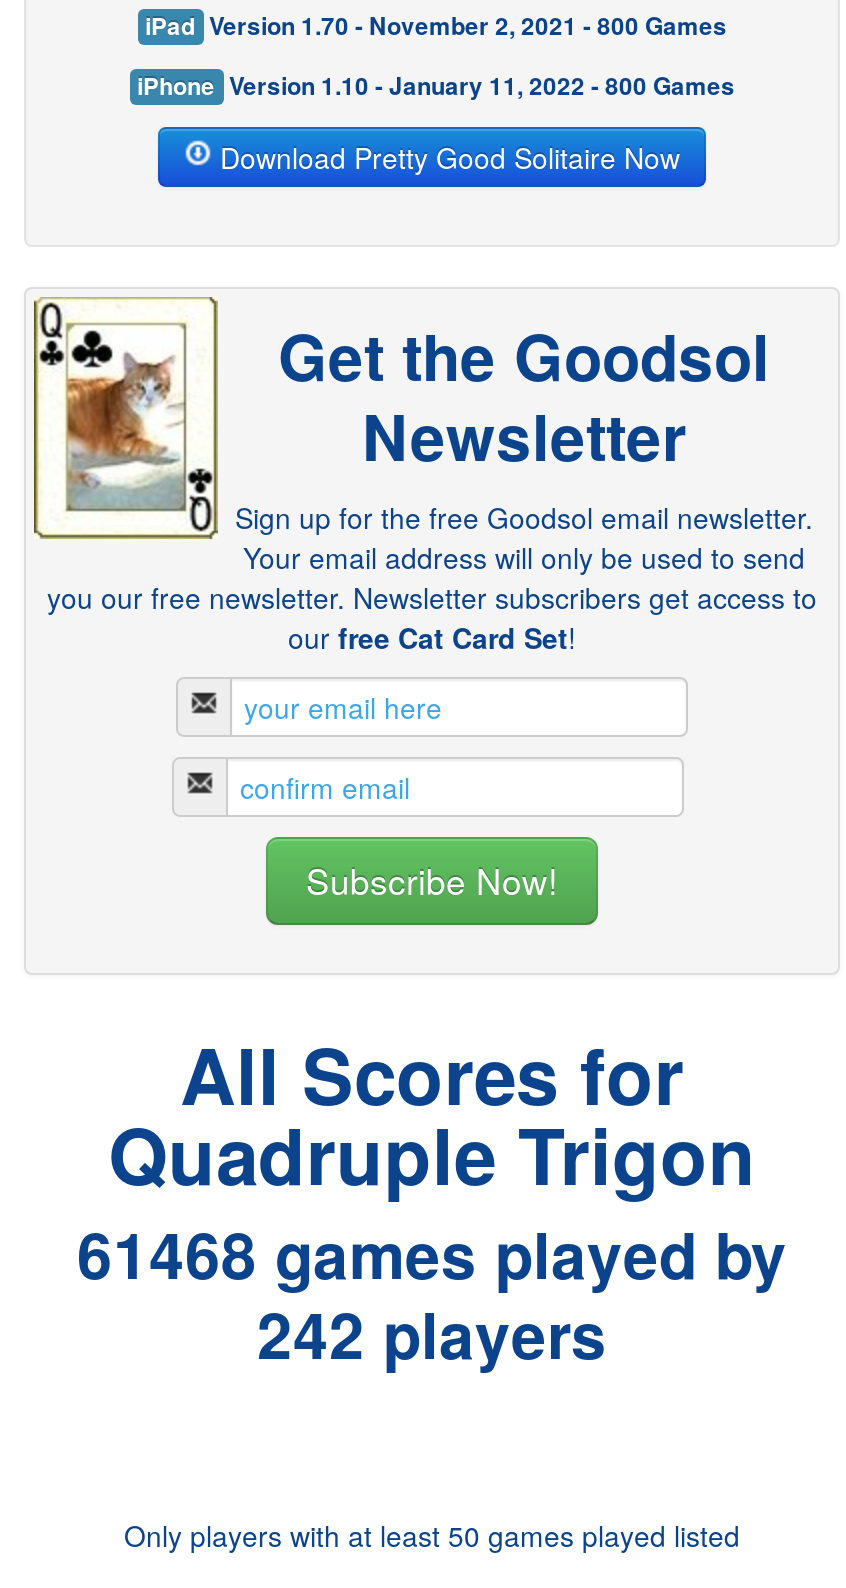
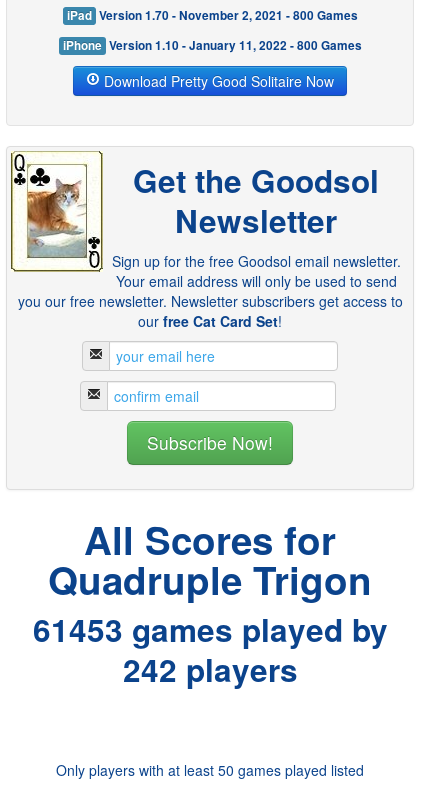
- 61468 games played by
+ 61453 games played by
